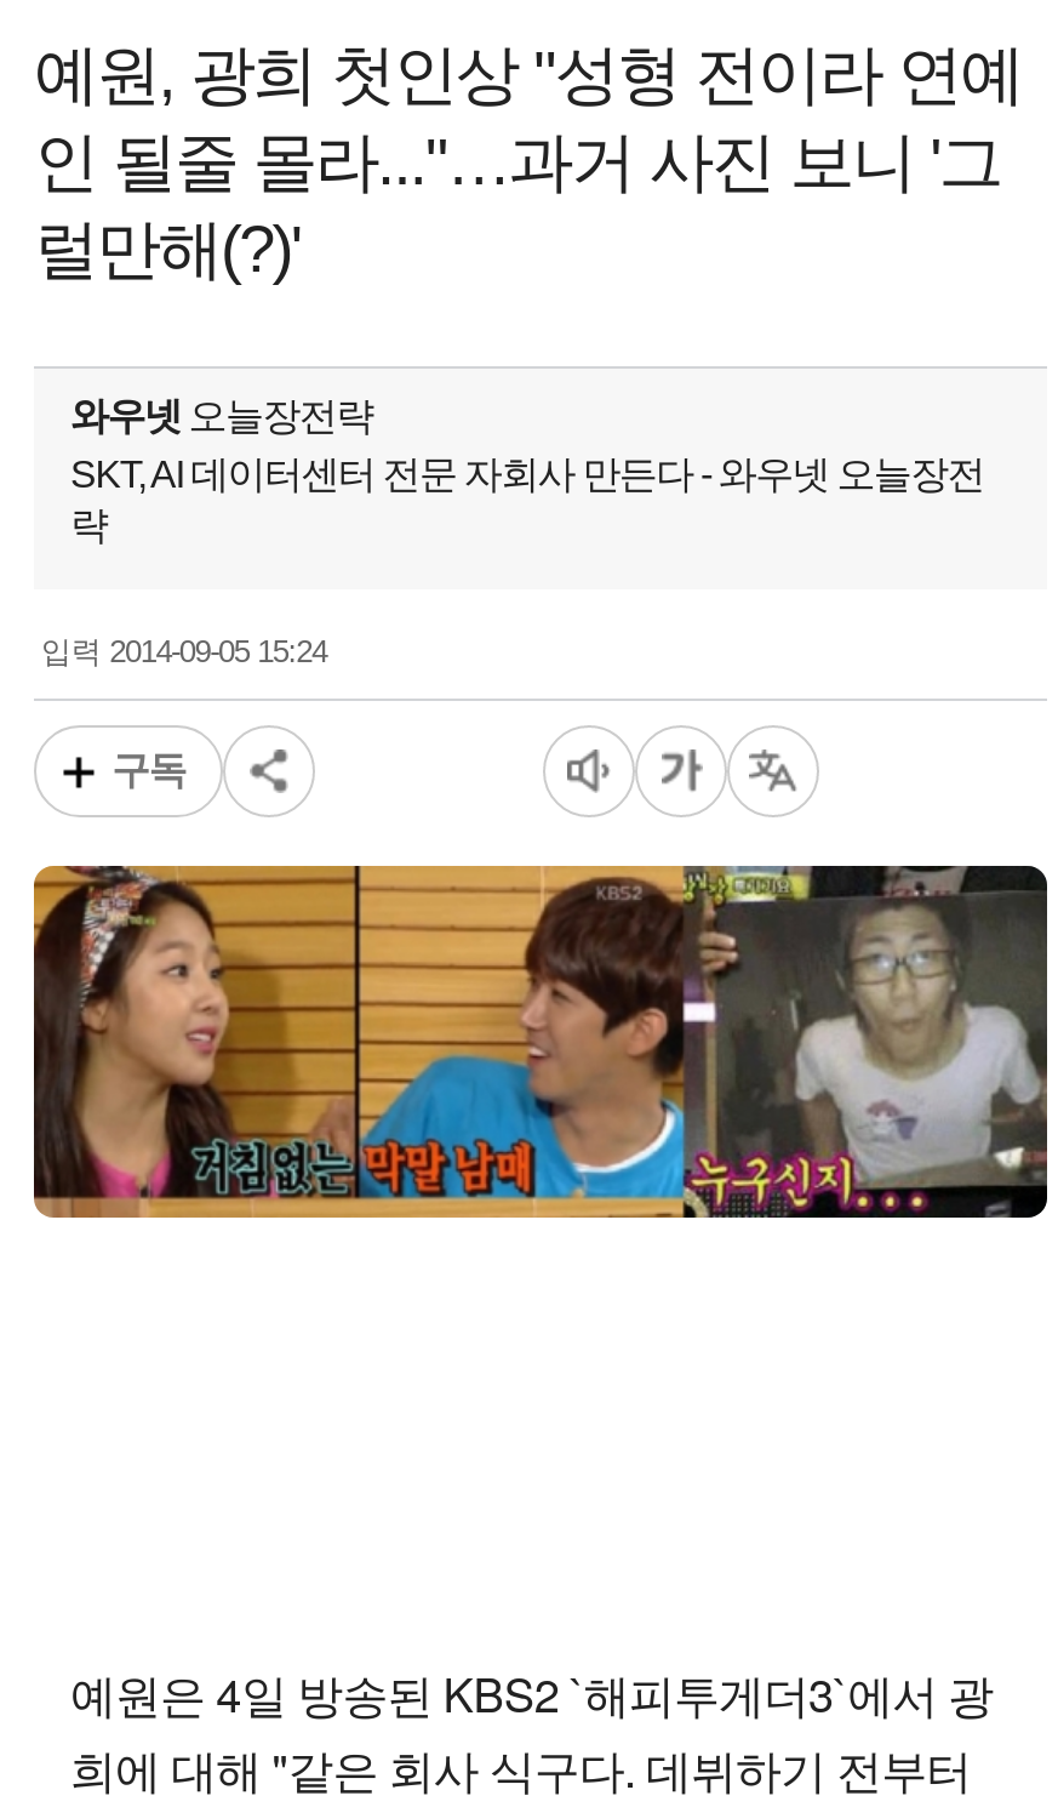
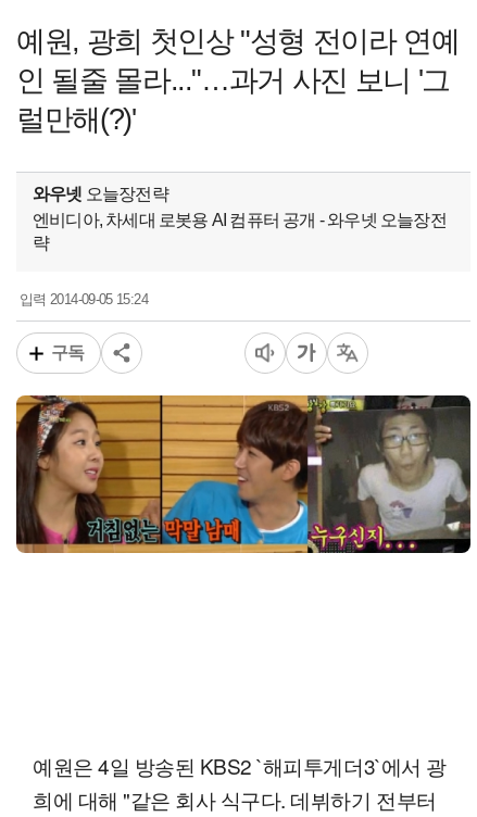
- SKT, AI 데이터센터 전문 자회사 만든다 - 와우넷 오늘장전
+ 엔비디아, 차세대 로봇용 AI 컴퓨터 공개 - 와우넷 오늘장전
